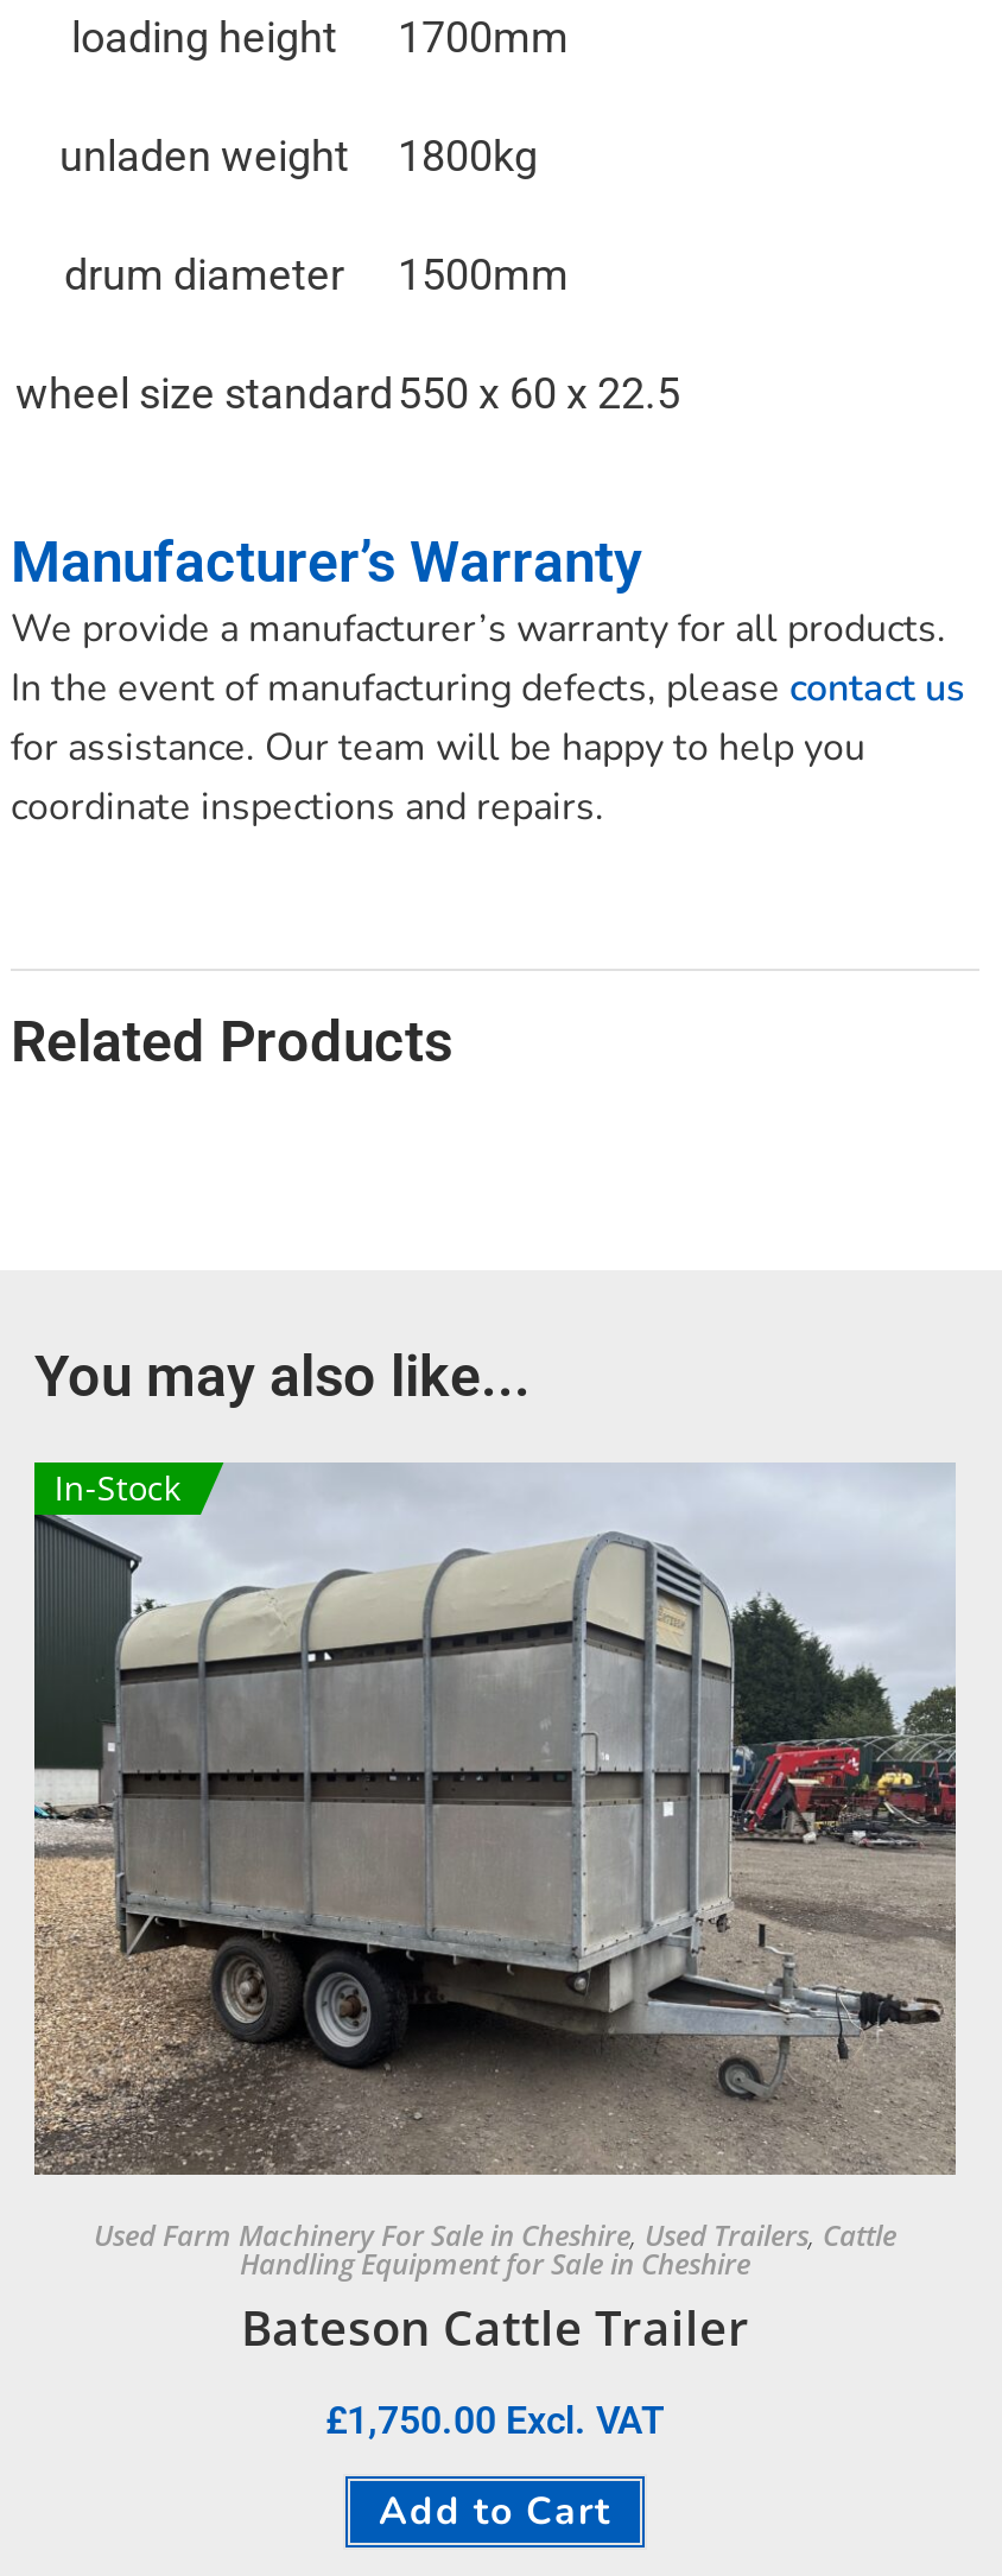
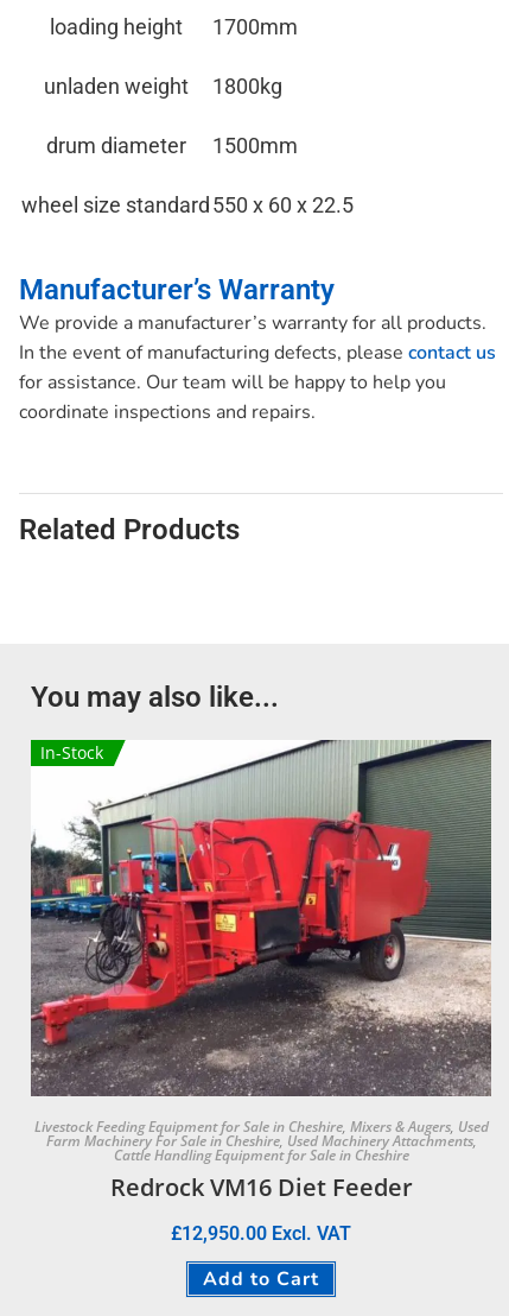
- [image]
- Used Farm Machinery For Sale in Cheshire, Used Trailers, Cattle
- Handling Equipment for Sale in Cheshire
- Bateson Cattle Trailer
+ [image]
+ Livestock Feeding Equipment for Sale in Cheshire, Mixers & Augers, Used
+ Farm Machinery For Sale in Cheshire, Used Machinery Attachments,
+ Cattle Handling Equipment for Sale in Cheshire
+ Redrock VM16 Diet Feeder

- £1,750.00 Excl. VAT
+ £12,950.00 Excl. VAT
